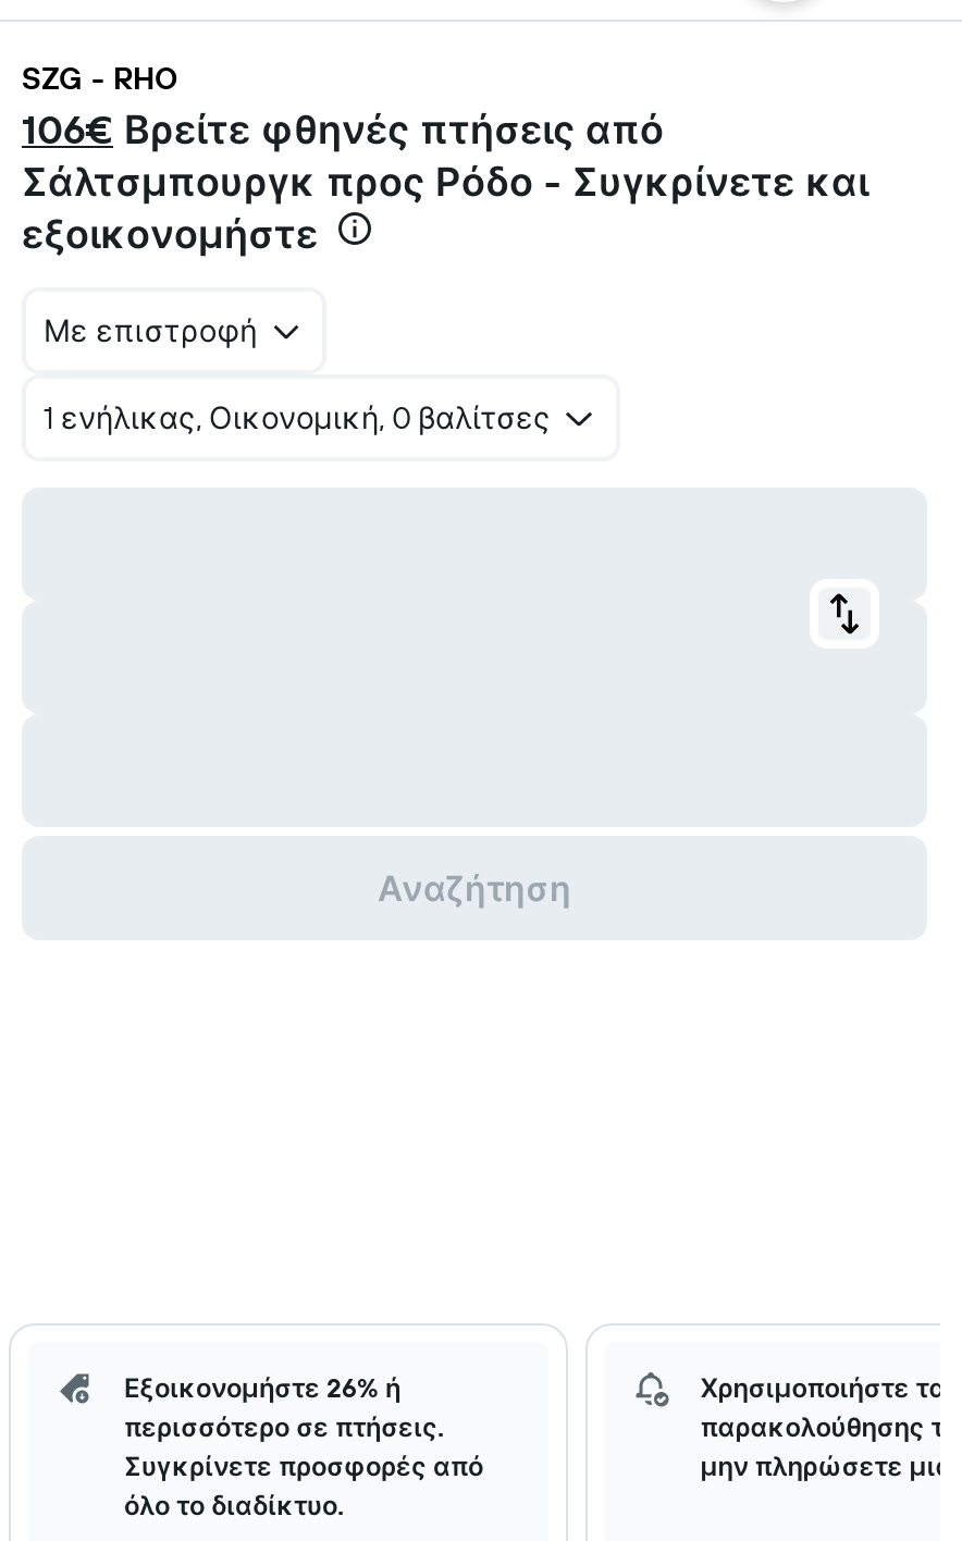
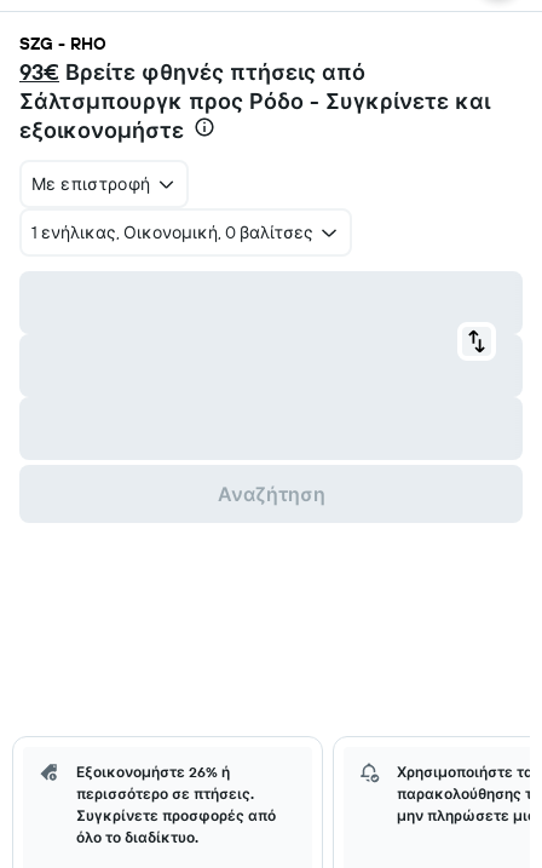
- 106€Βρείτε φθηνές πτήσεις από
+ 93€Βρείτε φθηνές πτήσεις από
